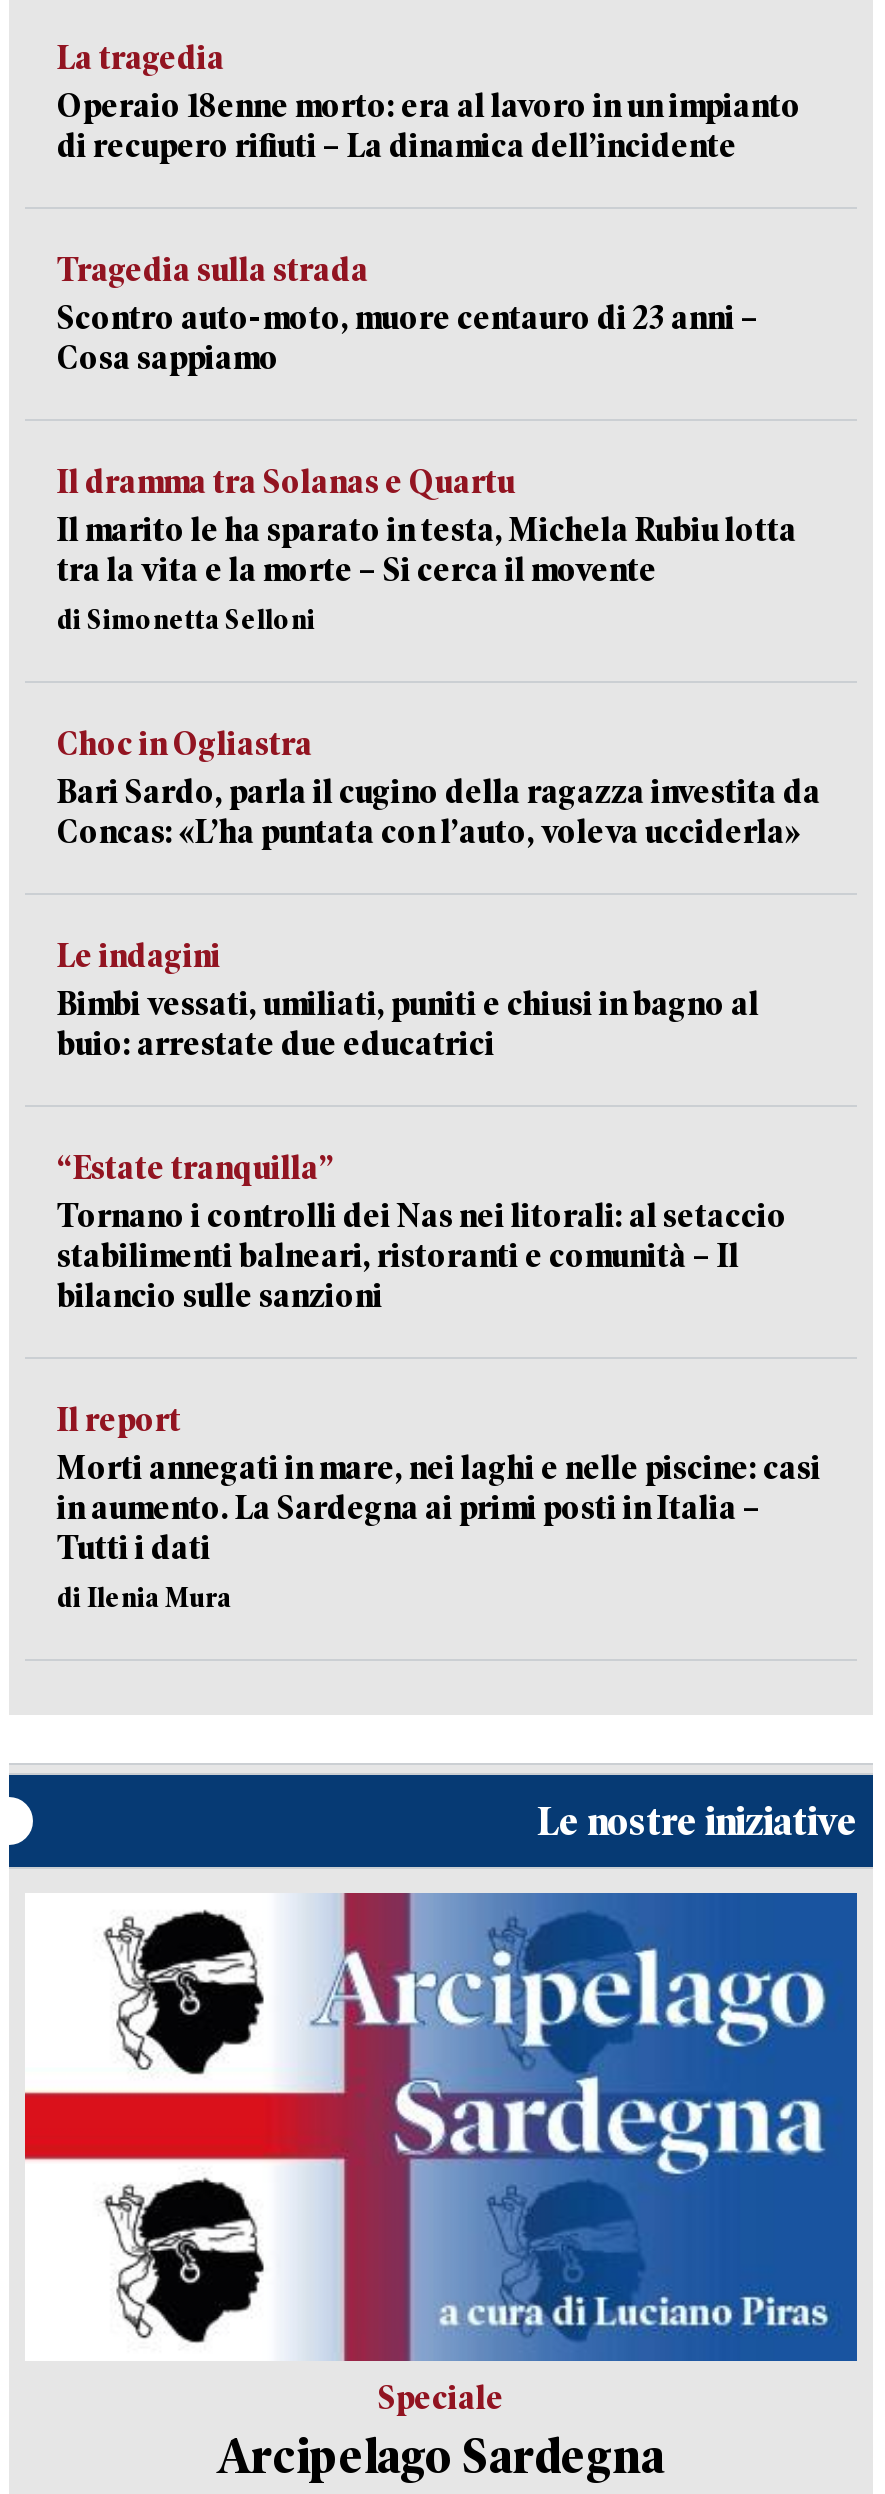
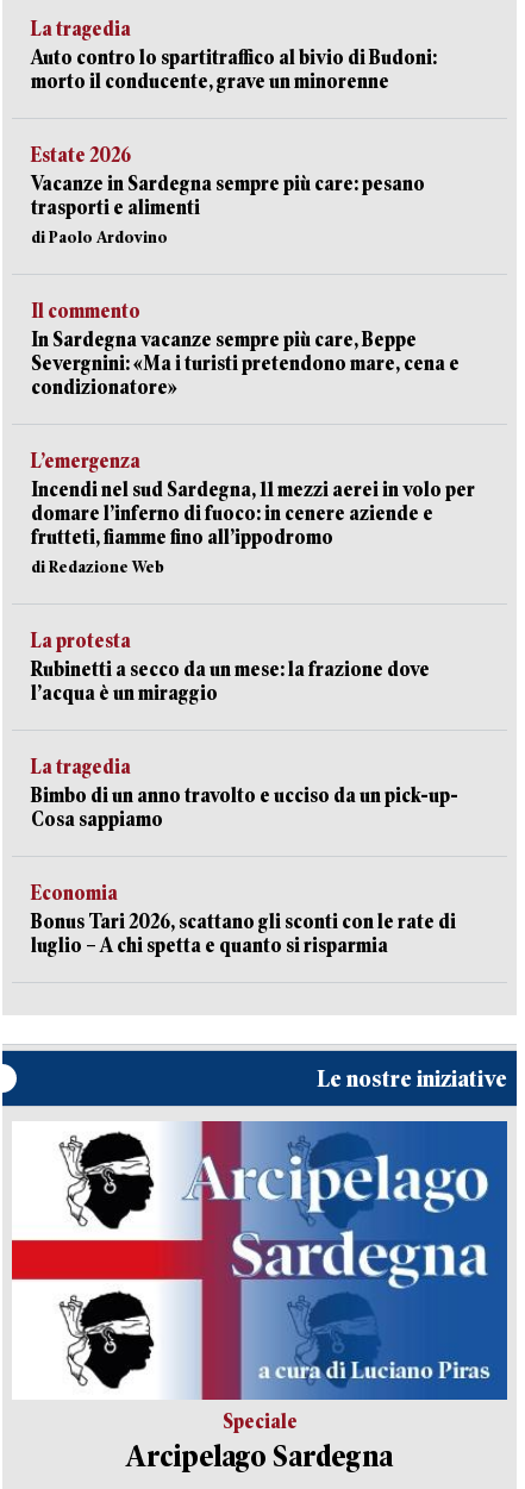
- Operaio 18enne morto: era al lavoro in un impianto
- di recupero rifiuti – La dinamica dell’incidente
- Tragedia sulla strada
- Scontro auto-moto, muore centauro di 23 anni –
+ Auto contro lo spartitraffico al bivio di Budoni:
+ morto il conducente, grave un minorenne
+ Estate 2026
+ Vacanze in Sardegna sempre più care: pesano
+ trasporti e alimenti
+ di Paolo Ardovino
+ Il commento
+ In Sardegna vacanze sempre più care, Beppe
+ Severgnini: «Ma i turisti pretendono mare, cena e
+ condizionatore»
+ L’emergenza
+ Incendi nel sud Sardegna, 11 mezzi aerei in volo per
+ domare l’inferno di fuoco: in cenere aziende e
+ frutteti, fiamme fino all’ippodromo
+ di Redazione Web
+ La protesta
+ Rubinetti a secco da un mese: la frazione dove
+ l’acqua è un miraggio
+ La tragedia
+ Bimbo di un anno travolto e ucciso da un pick-up-

moved down: Cosa sappiamo

- Il dramma tra Solanas e Quartu
- Il marito le ha sparato in testa, Michela Rubiu lotta
- tra la vita e la morte – Si cerca il movente
- di Simonetta Selloni
- Choc in Ogliastra
- Bari Sardo, parla il cugino della ragazza investita da
- Concas: «L’ha puntata con l’auto, voleva ucciderla»
- Le indagini
- Bimbi vessati, umiliati, puniti e chiusi in bagno al
- buio: arrestate due educatrici
- “Estate tranquilla”
- Tornano i controlli dei Nas nei litorali: al setaccio
- stabilimenti balneari, ristoranti e comunità – Il
- bilancio sulle sanzioni
- Il report
- Morti annegati in mare, nei laghi e nelle piscine: casi
- in aumento. La Sardegna ai primi posti in Italia –
- Tutti i dati
- di Ilenia Mura
+ Economia
+ Bonus Tari 2026, scattano gli sconti con le rate di
+ luglio – A chi spetta e quanto si risparmia
